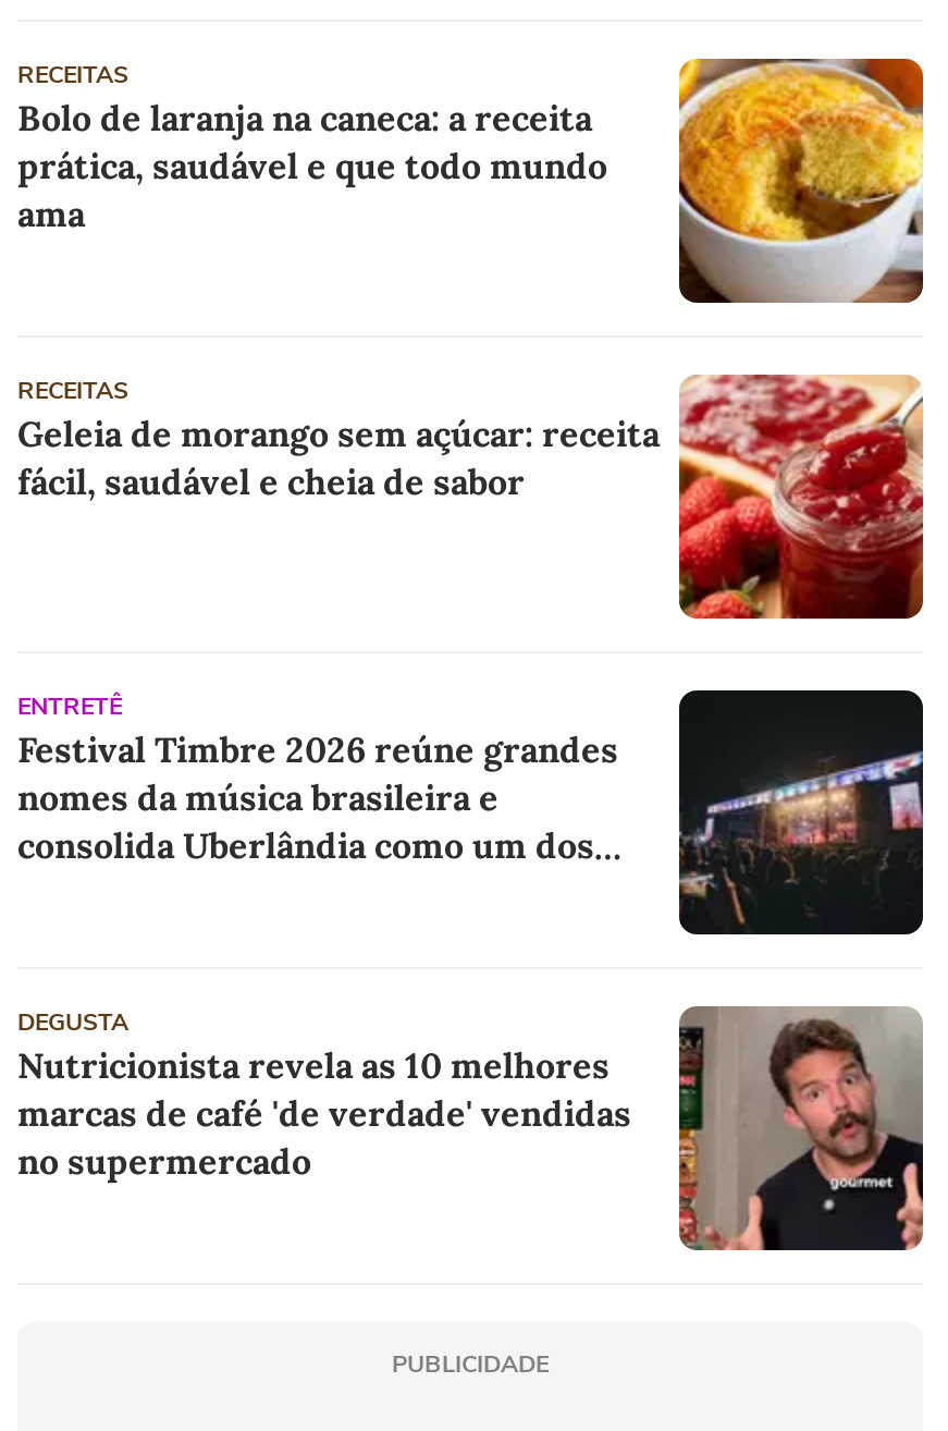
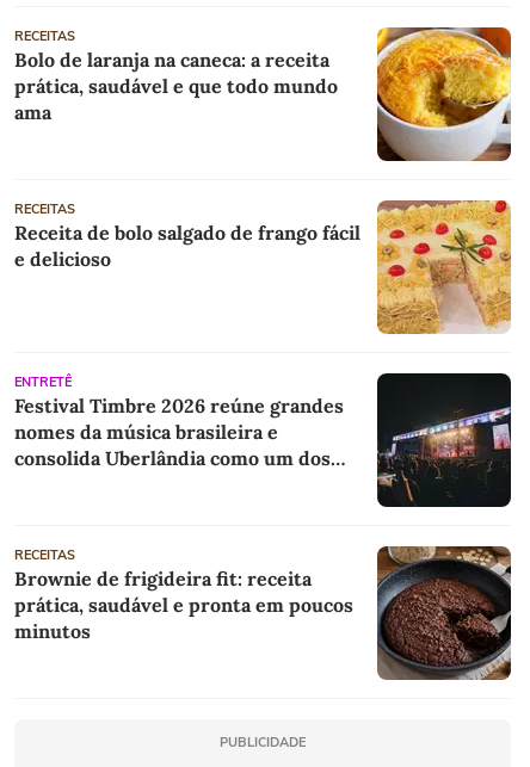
- [image]
- Geleia de morango sem açúcar: receita
- fácil, saudável e cheia de sabor
+ [image]
+ Receita de bolo salgado de frango fácil
+ e delicioso

- [image]
- DEGUSTA
- Nutricionista revela as 10 melhores
- marcas de café 'de verdade' vendidas
- no supermercado
+ [image]
+ RECEITAS
+ Brownie de frigideira fit: receita
+ prática, saudável e pronta em poucos
+ minutos
